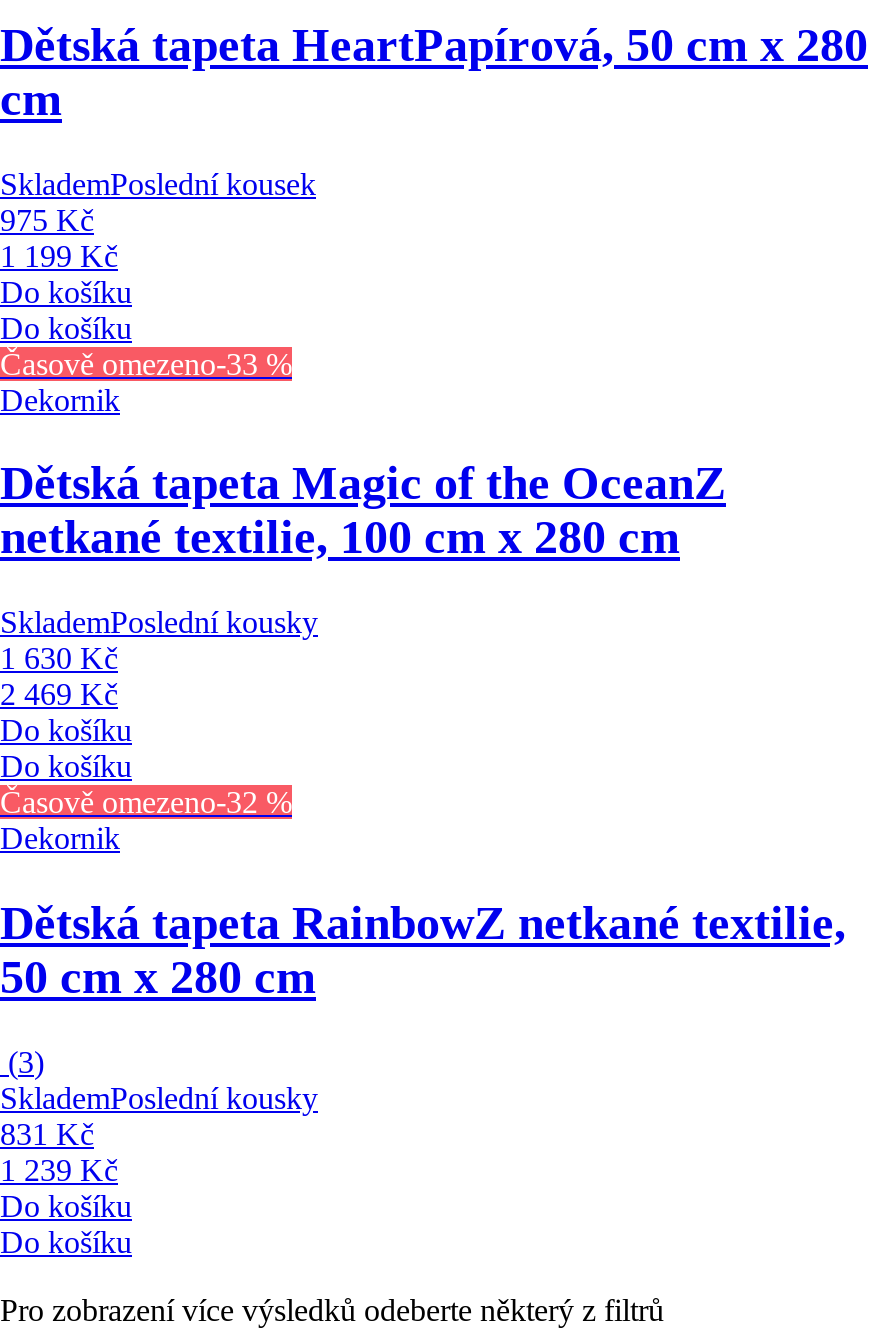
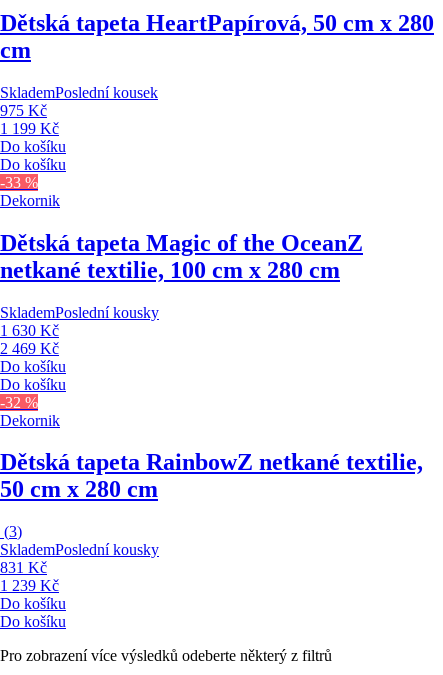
- Časově omezeno-33 %
+ -33 %

- Časově omezeno-32 %
+ -32 %
